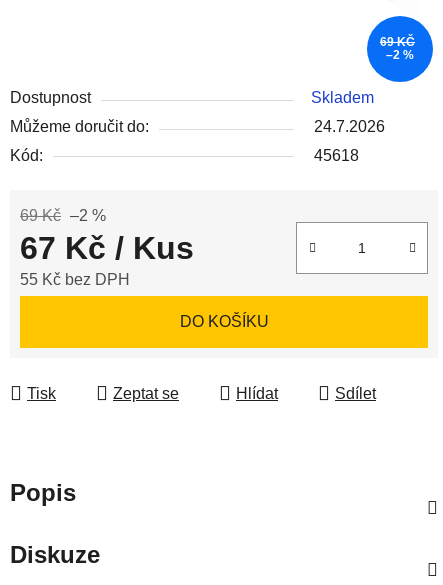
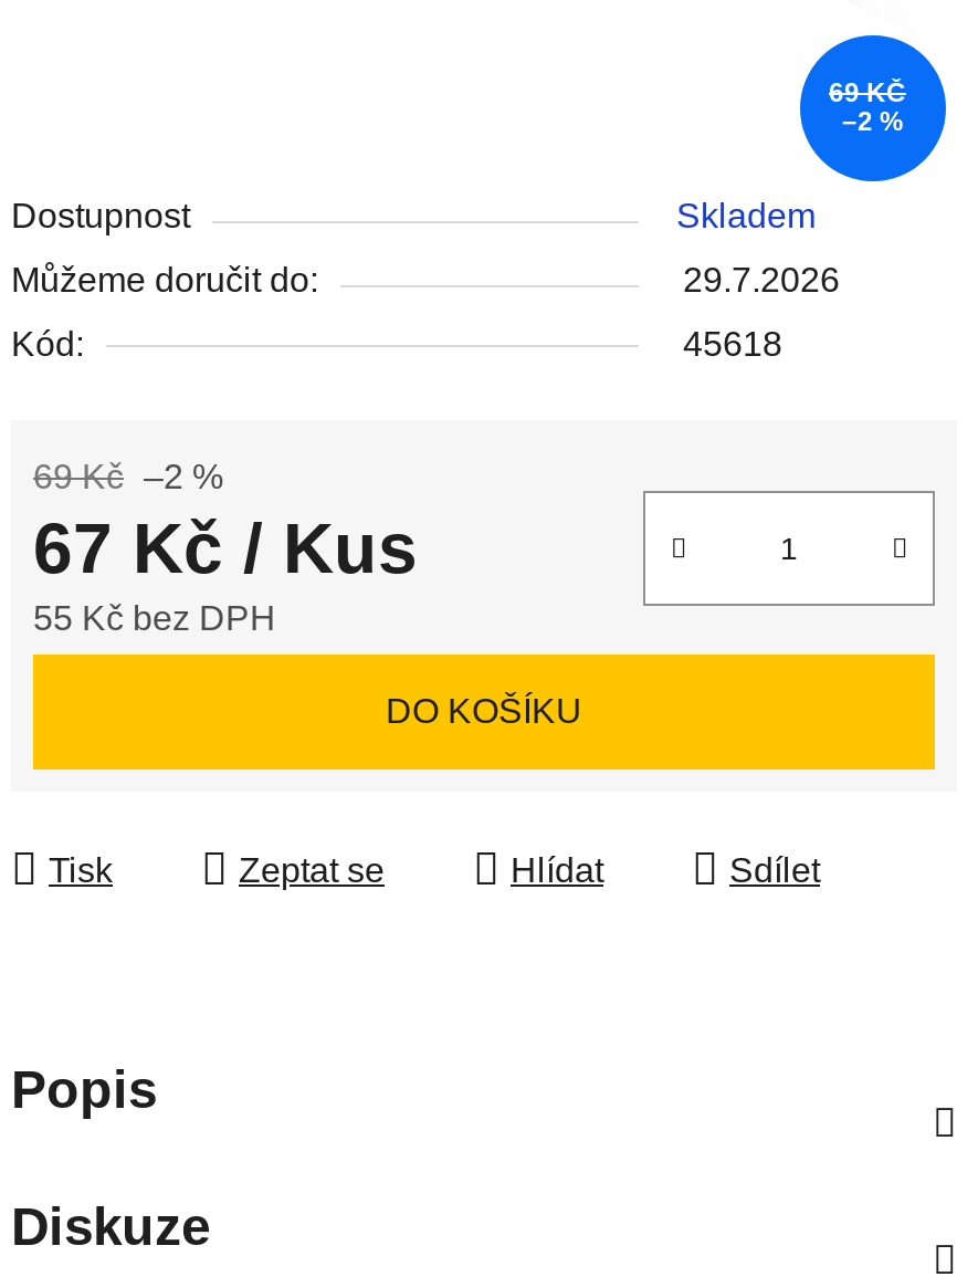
- 24.7.2026
+ 29.7.2026
